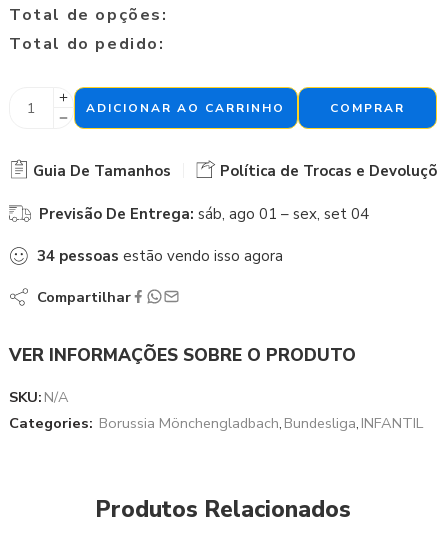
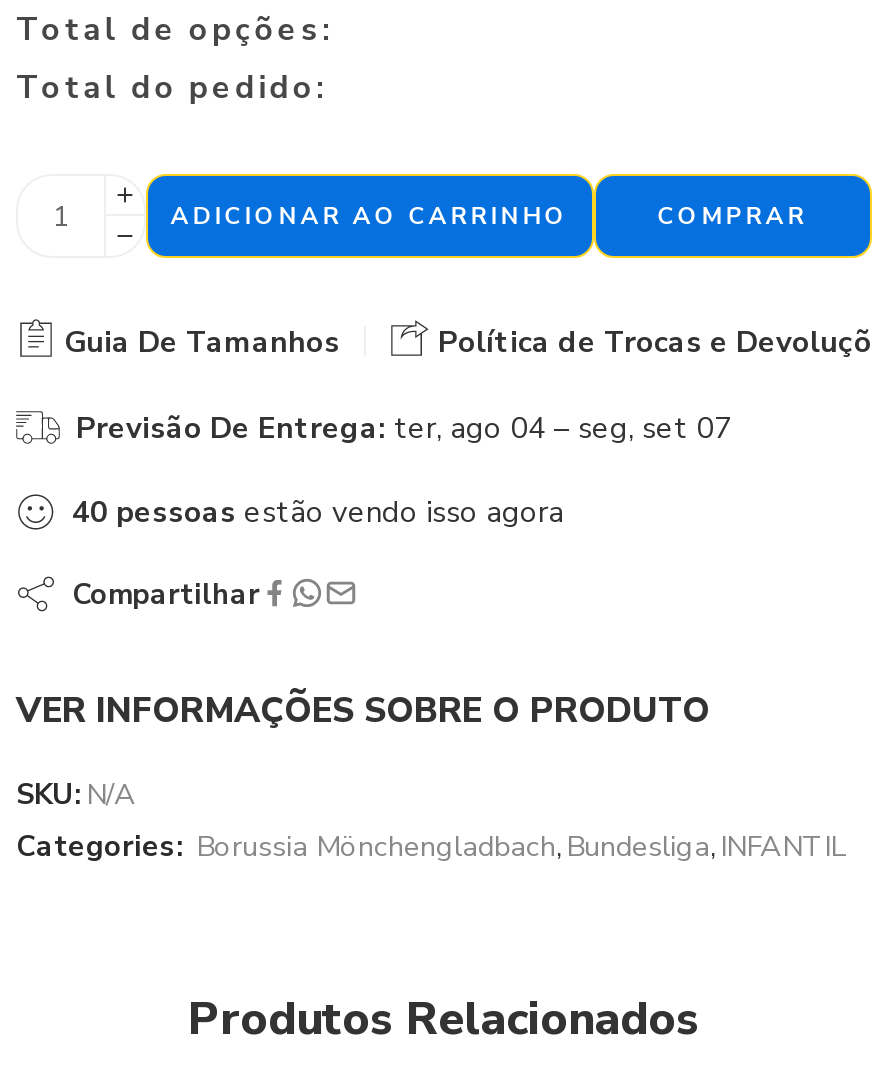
- Previsão De Entrega: sáb, ago 01 – sex, set 04
+ Previsão De Entrega: ter, ago 04 – seg, set 07

- 34 pessoas estão vendo isso agora
+ 40 pessoas estão vendo isso agora
